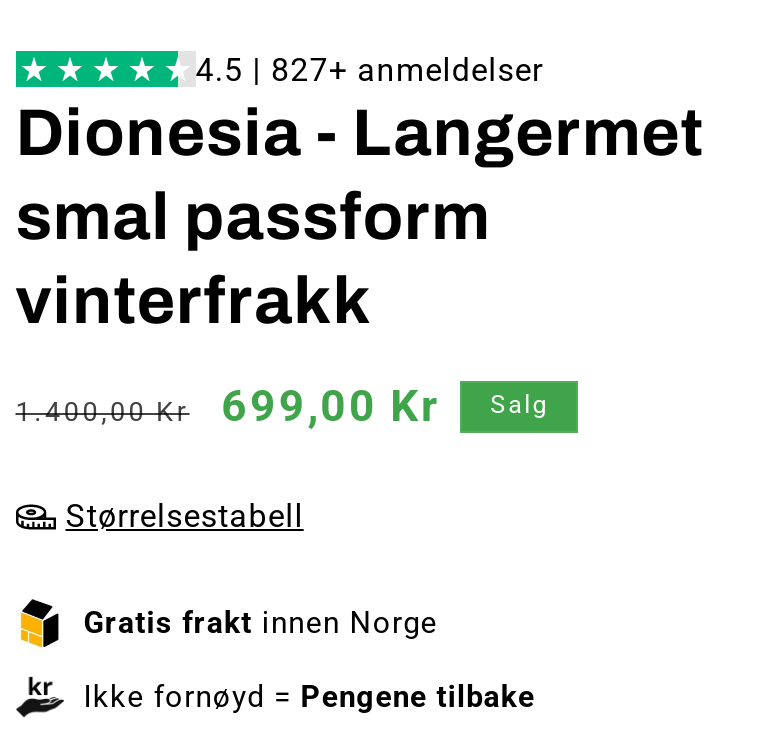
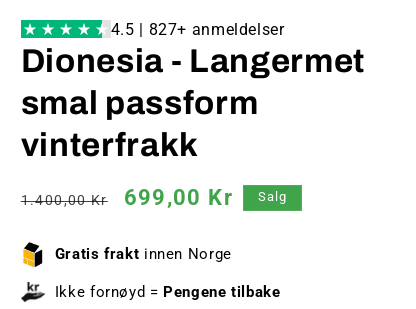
- Størrelsestabell
